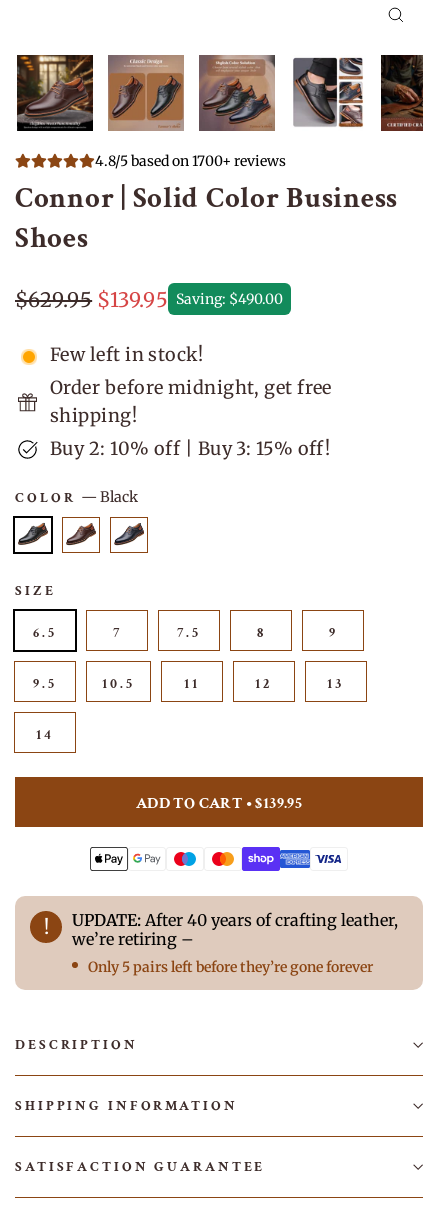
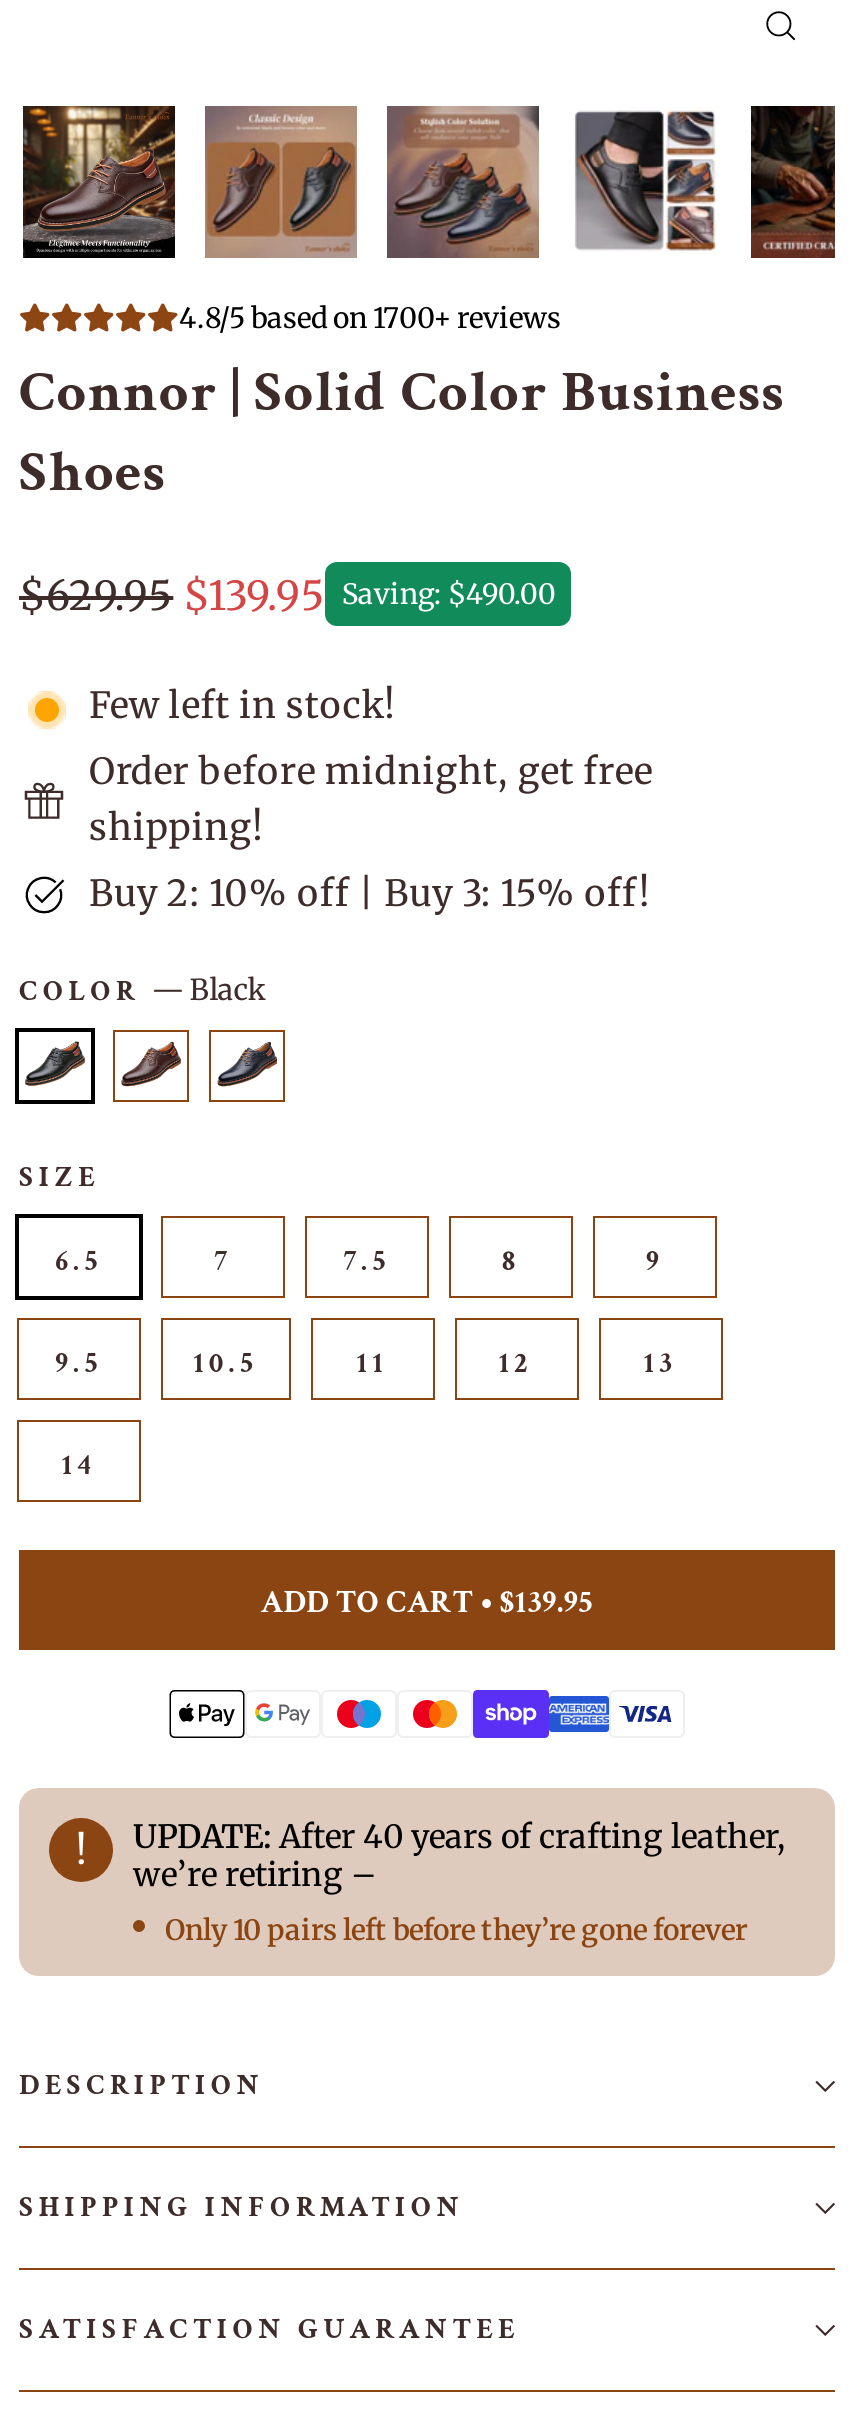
- Only 5 pairs left before they’re gone forever
+ Only 10 pairs left before they’re gone forever
